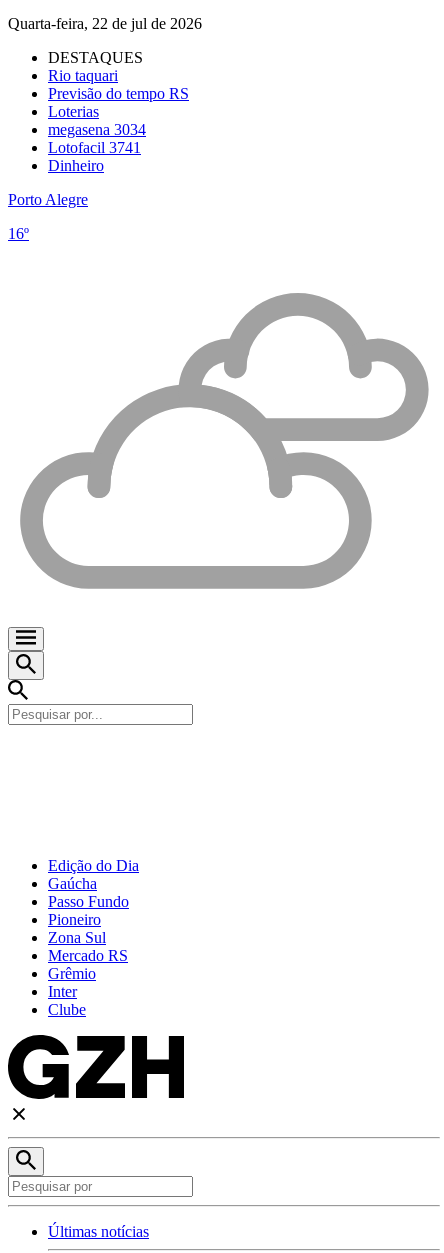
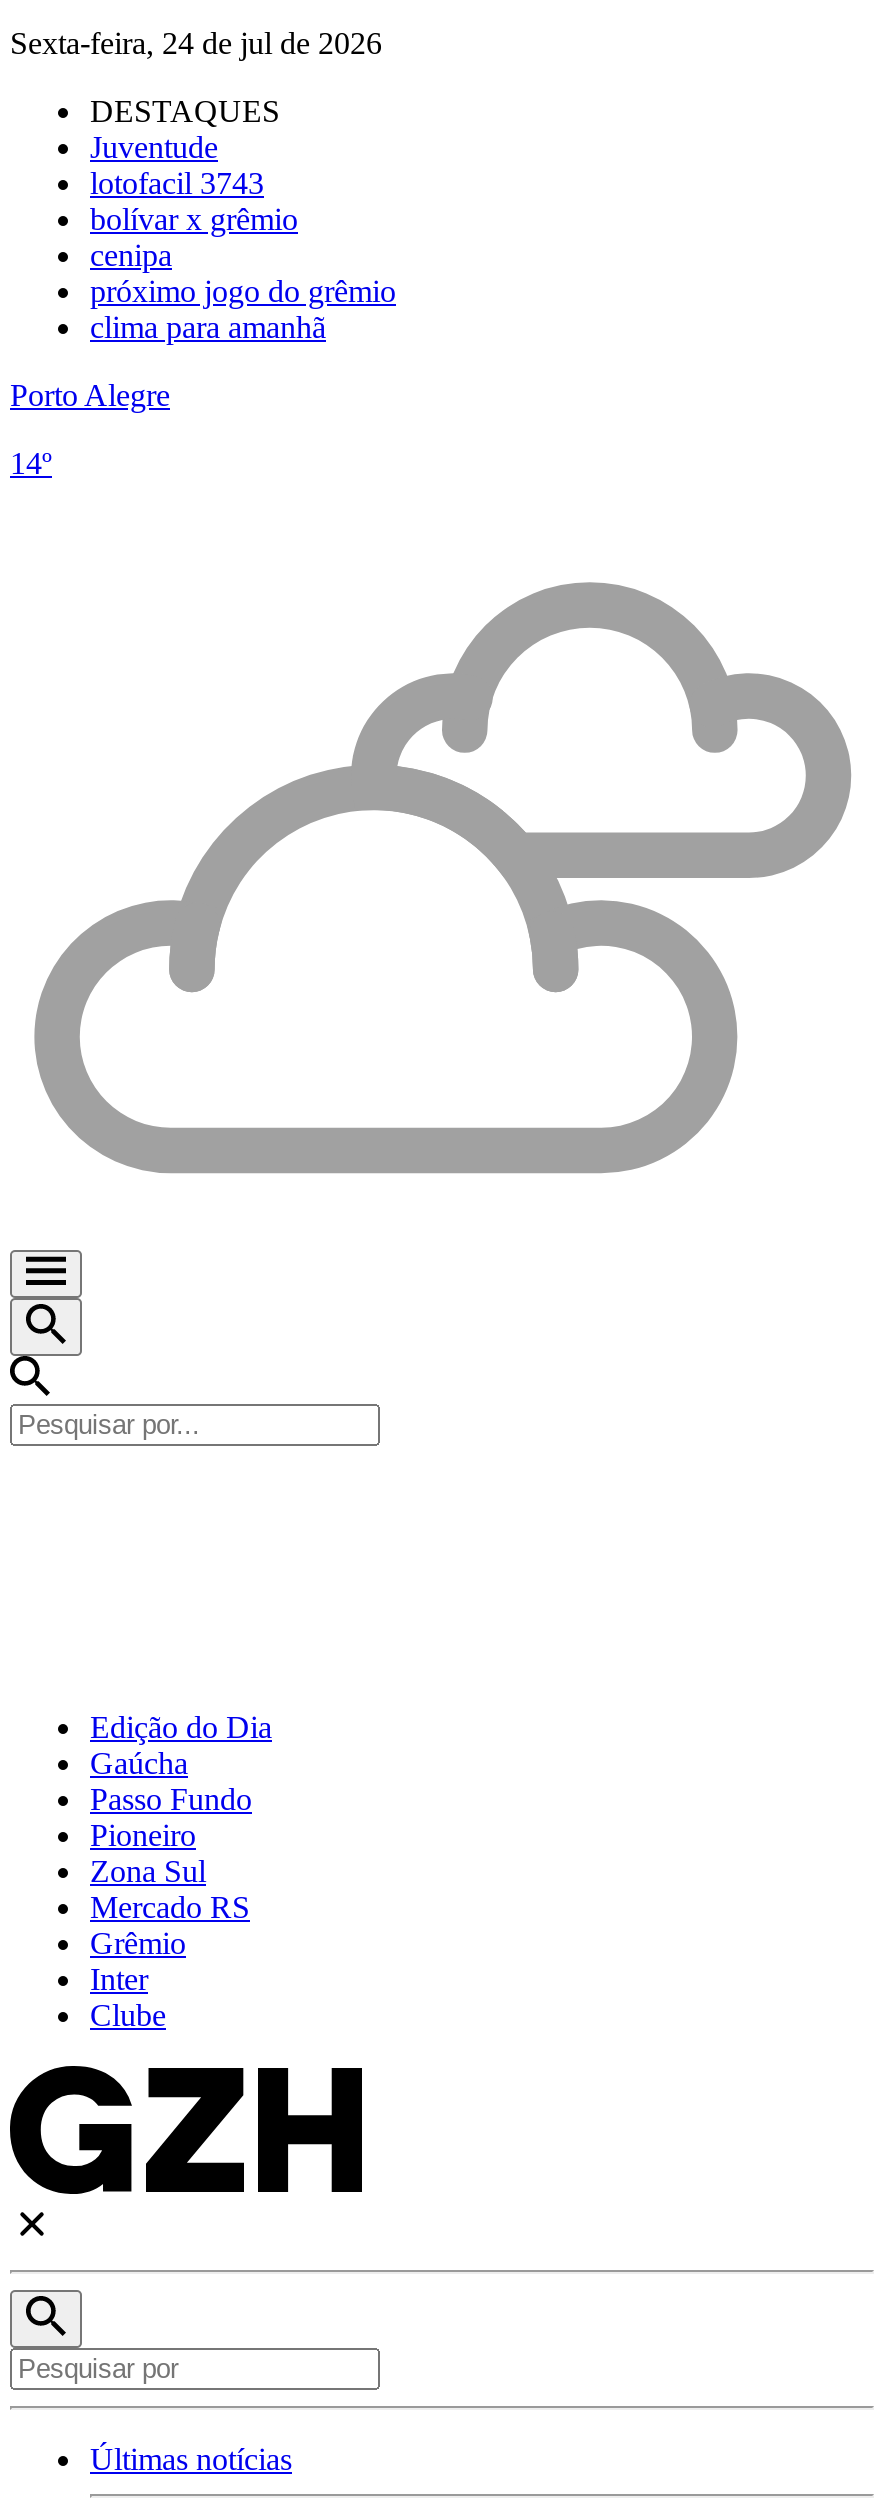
- Quarta-feira, 22 de jul de 2026
+ Sexta-feira, 24 de jul de 2026

- Rio taquari
- Previsão do tempo RS
- Loterias
- megasena 3034
- Lotofacil 3741
- Dinheiro
+ Juventude
+ lotofacil 3743
+ bolívar x grêmio
+ cenipa
+ próximo jogo do grêmio
+ clima para amanhã

- 16º
+ 14º
